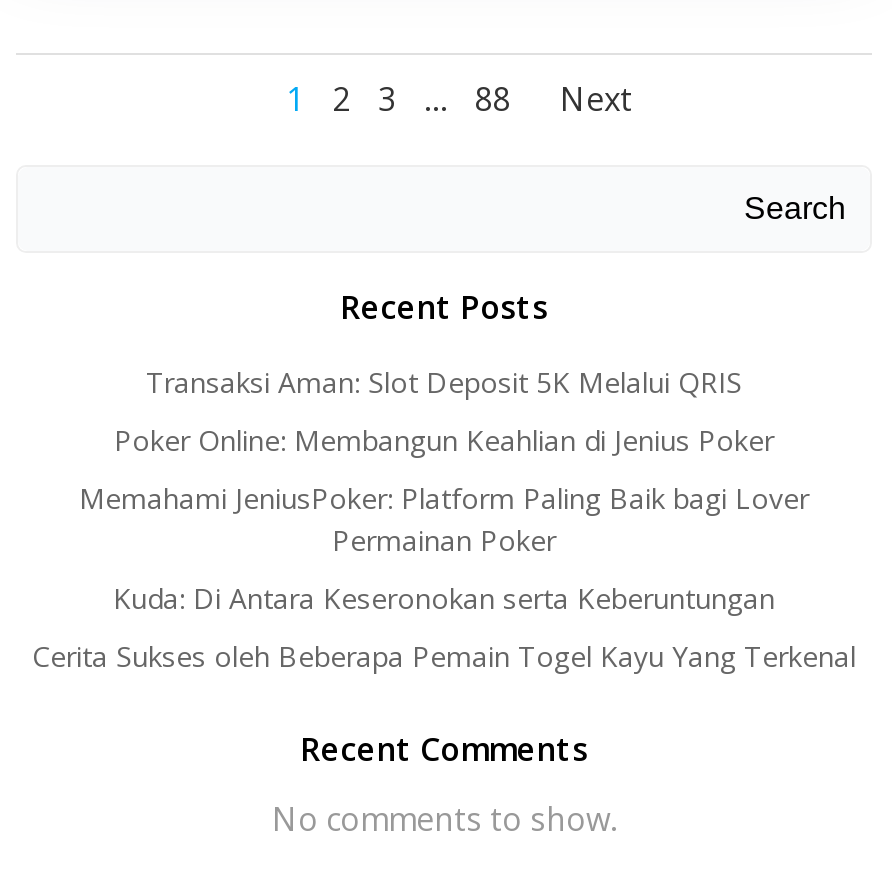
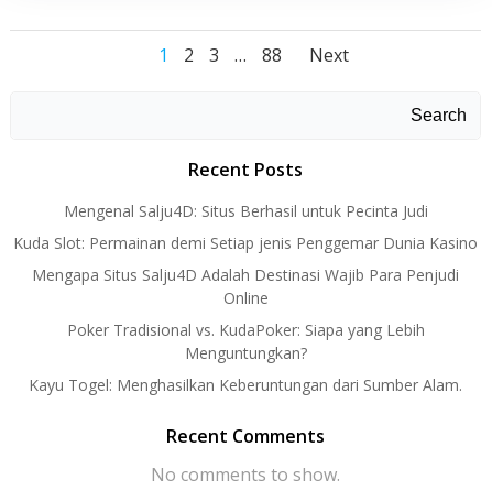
- Transaksi Aman: Slot Deposit 5K Melalui QRIS
+ Mengenal Salju4D: Situs Berhasil untuk Pecinta Judi

- Poker Online: Membangun Keahlian di Jenius Poker
+ Kuda Slot: Permainan demi Setiap jenis Penggemar Dunia Kasino

- Memahami JeniusPoker: Platform Paling Baik bagi Lover
- Permainan Poker
+ Mengapa Situs Salju4D Adalah Destinasi Wajib Para Penjudi
+ Online

- Kuda: Di Antara Keseronokan serta Keberuntungan
+ Poker Tradisional vs. KudaPoker: Siapa yang Lebih
+ Menguntungkan?

- Cerita Sukses oleh Beberapa Pemain Togel Kayu Yang Terkenal
+ Kayu Togel: Menghasilkan Keberuntungan dari Sumber Alam.
